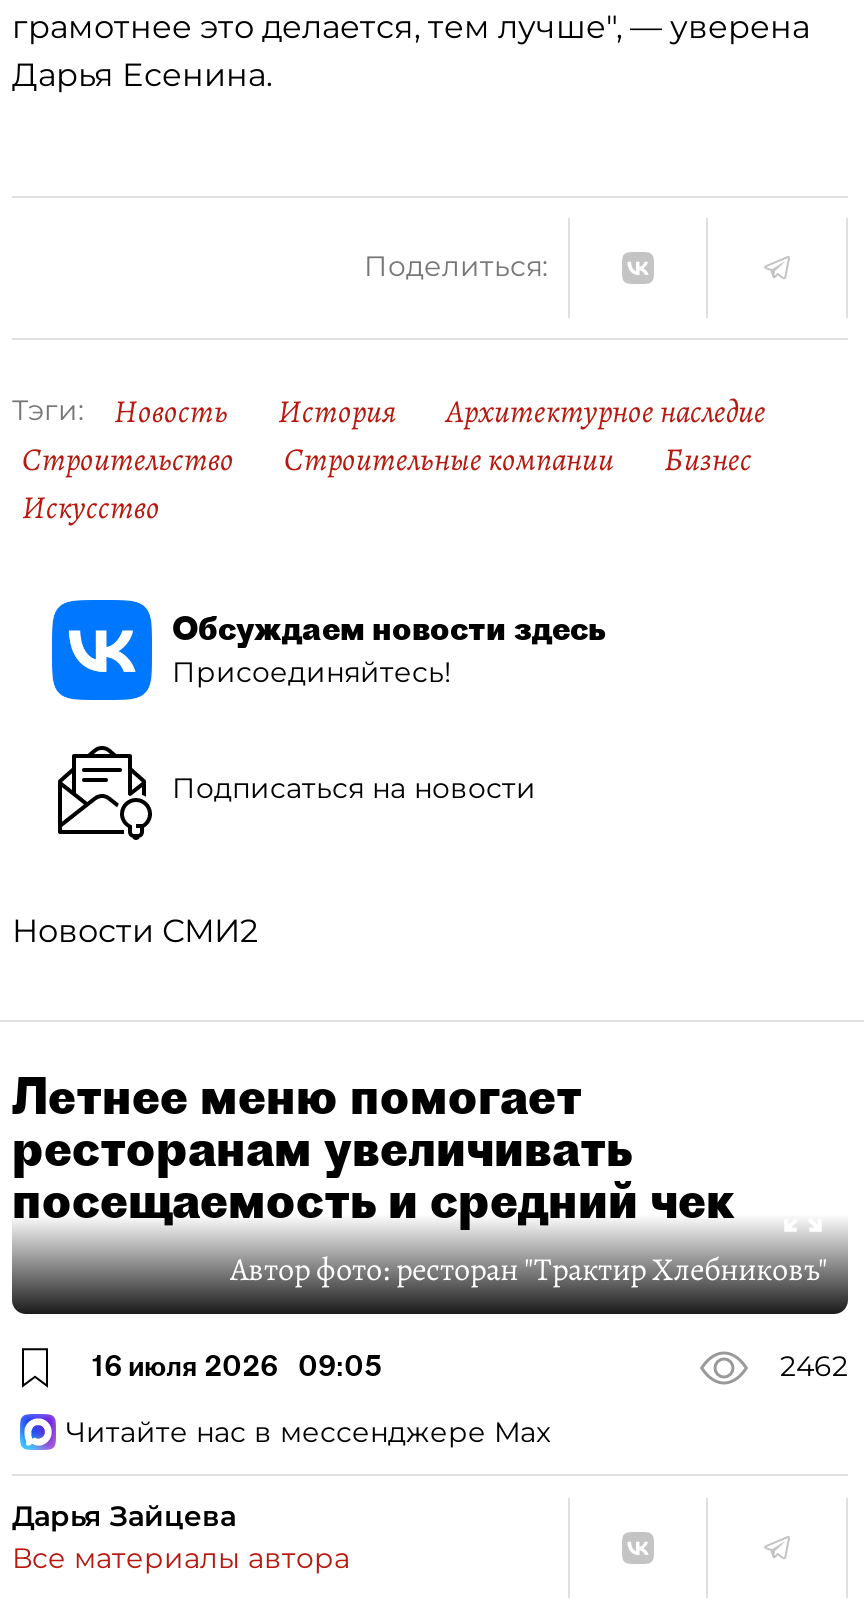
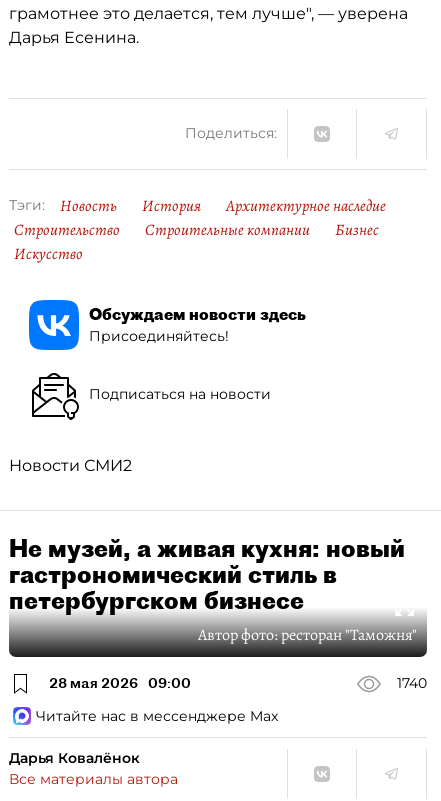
- Летнее меню помогает
- ресторанам увеличивать
- посещаемость и средний чек
- Автор фото:ресторан "Трактир Хлебниковъ"
+ Не музей, а живая кухня: новый
+ гастрономический стиль в
+ петербургском бизнесе
+ Автор фото:ресторан "Таможня"

- 16 июля 2026 09:05
- 2462
+ 28 мая 2026 09:00
+ 1740

- Дарья Зайцева
+ Дарья Ковалёнок
